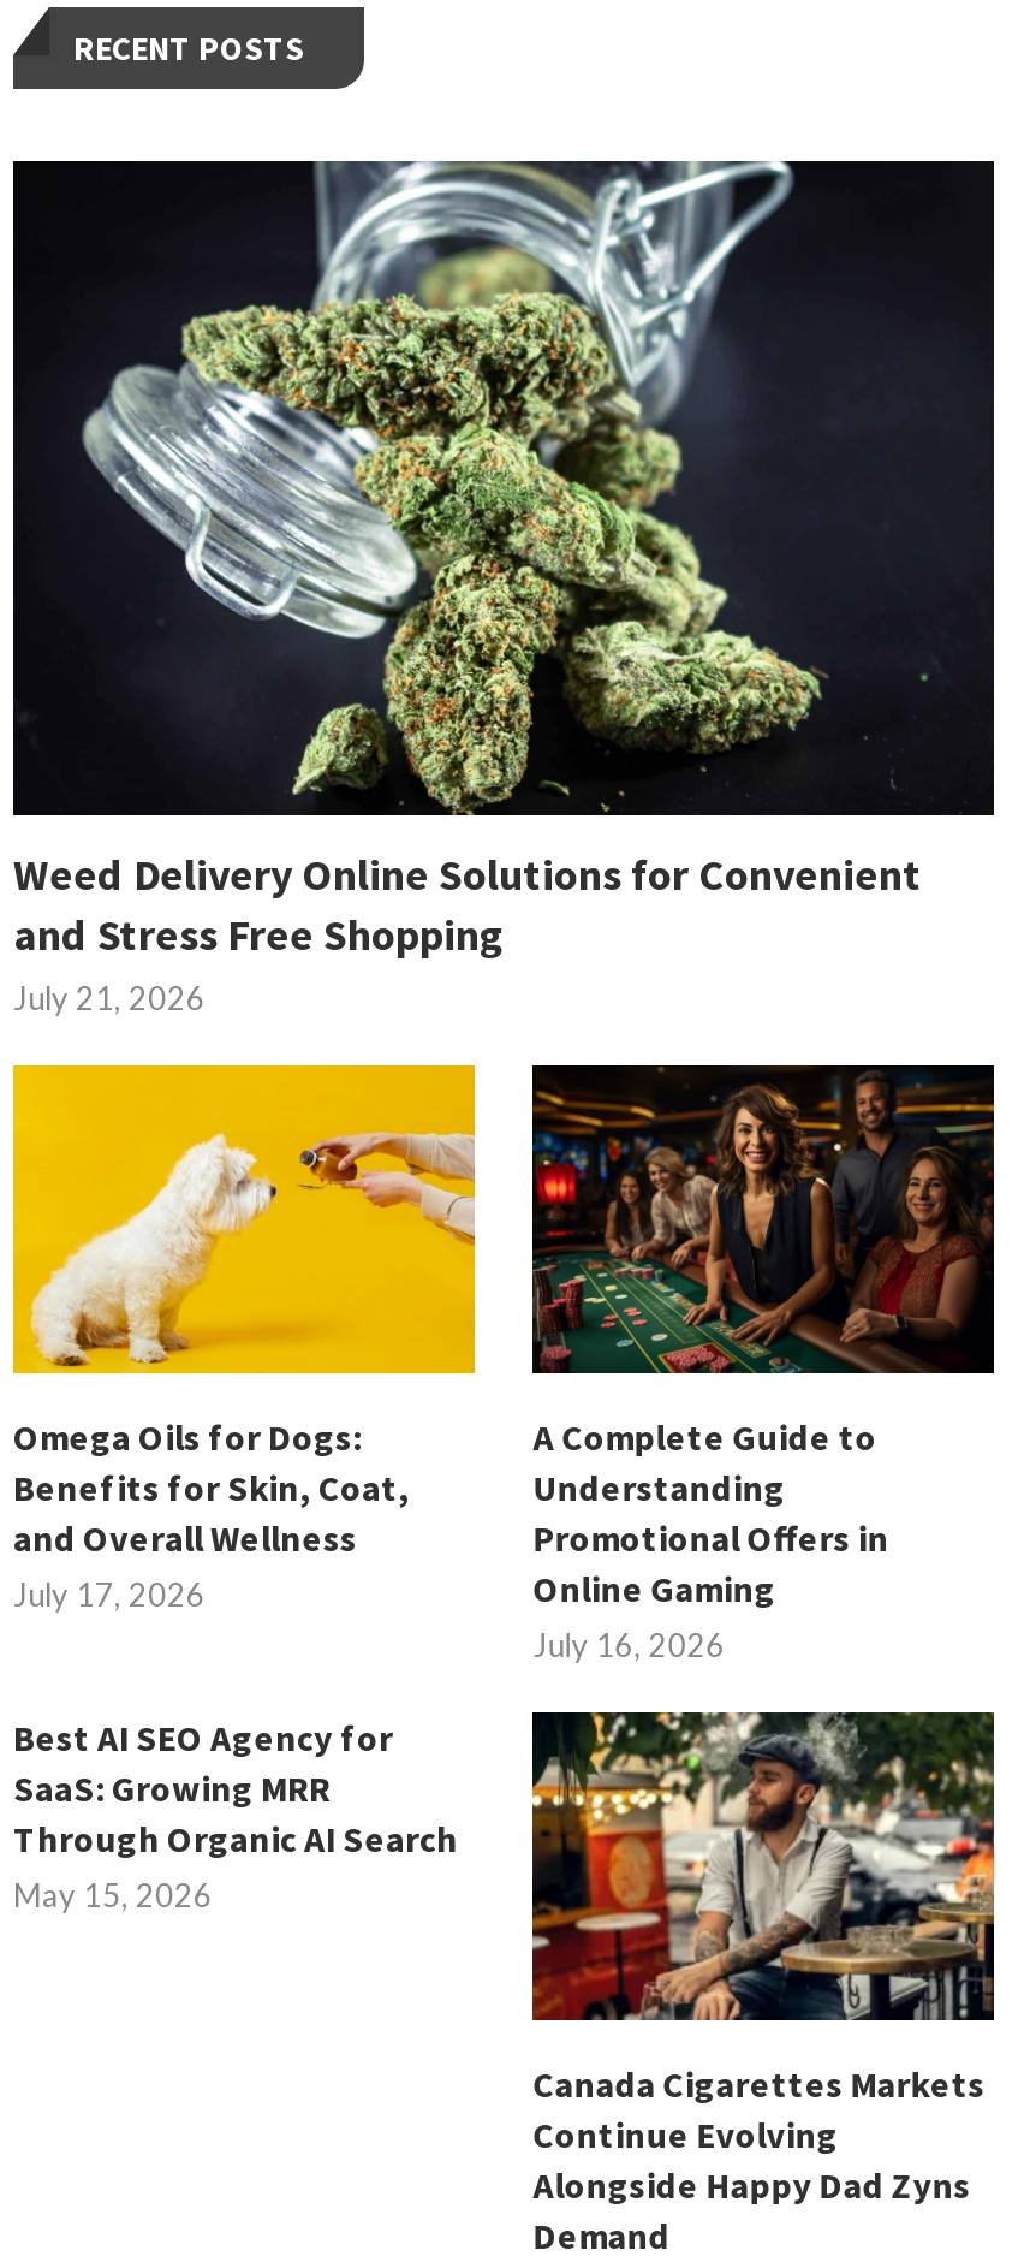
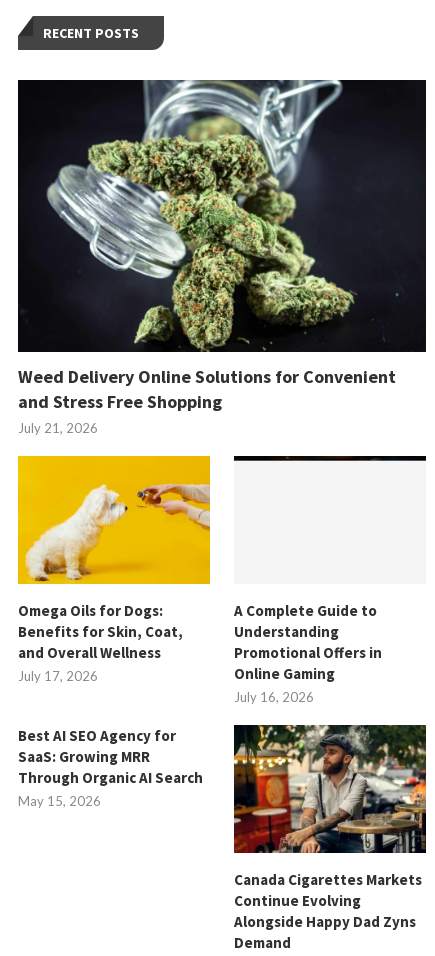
- [image]
